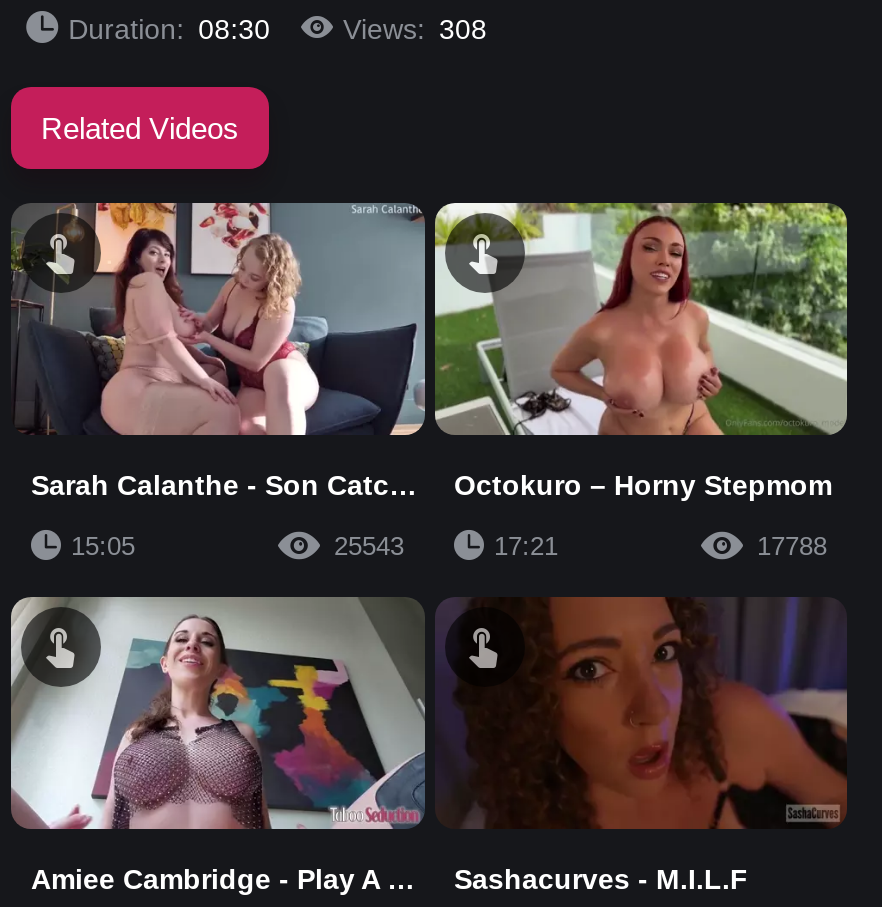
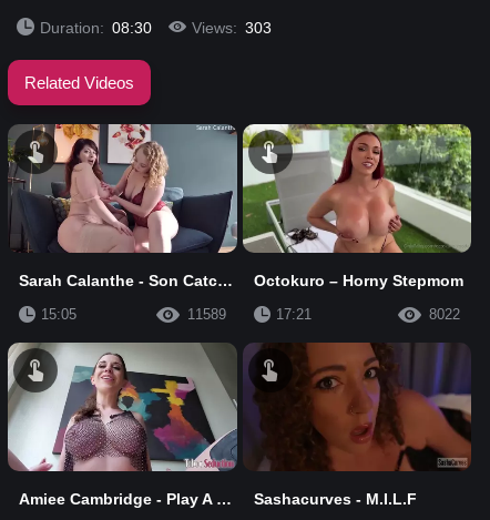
- Views: 308
+ Views: 303

- 25543
+ 11589

- 17788
+ 8022
